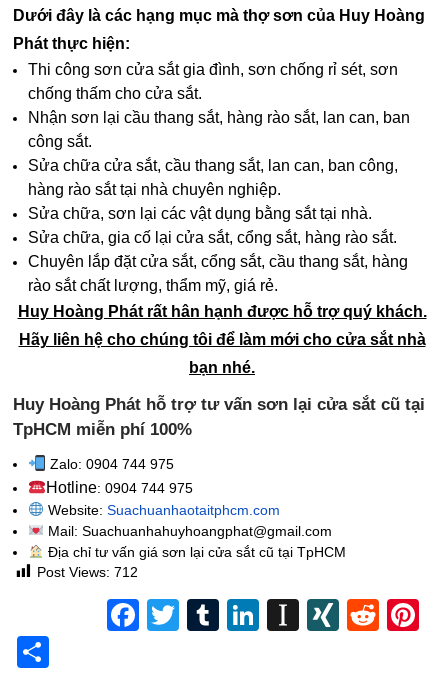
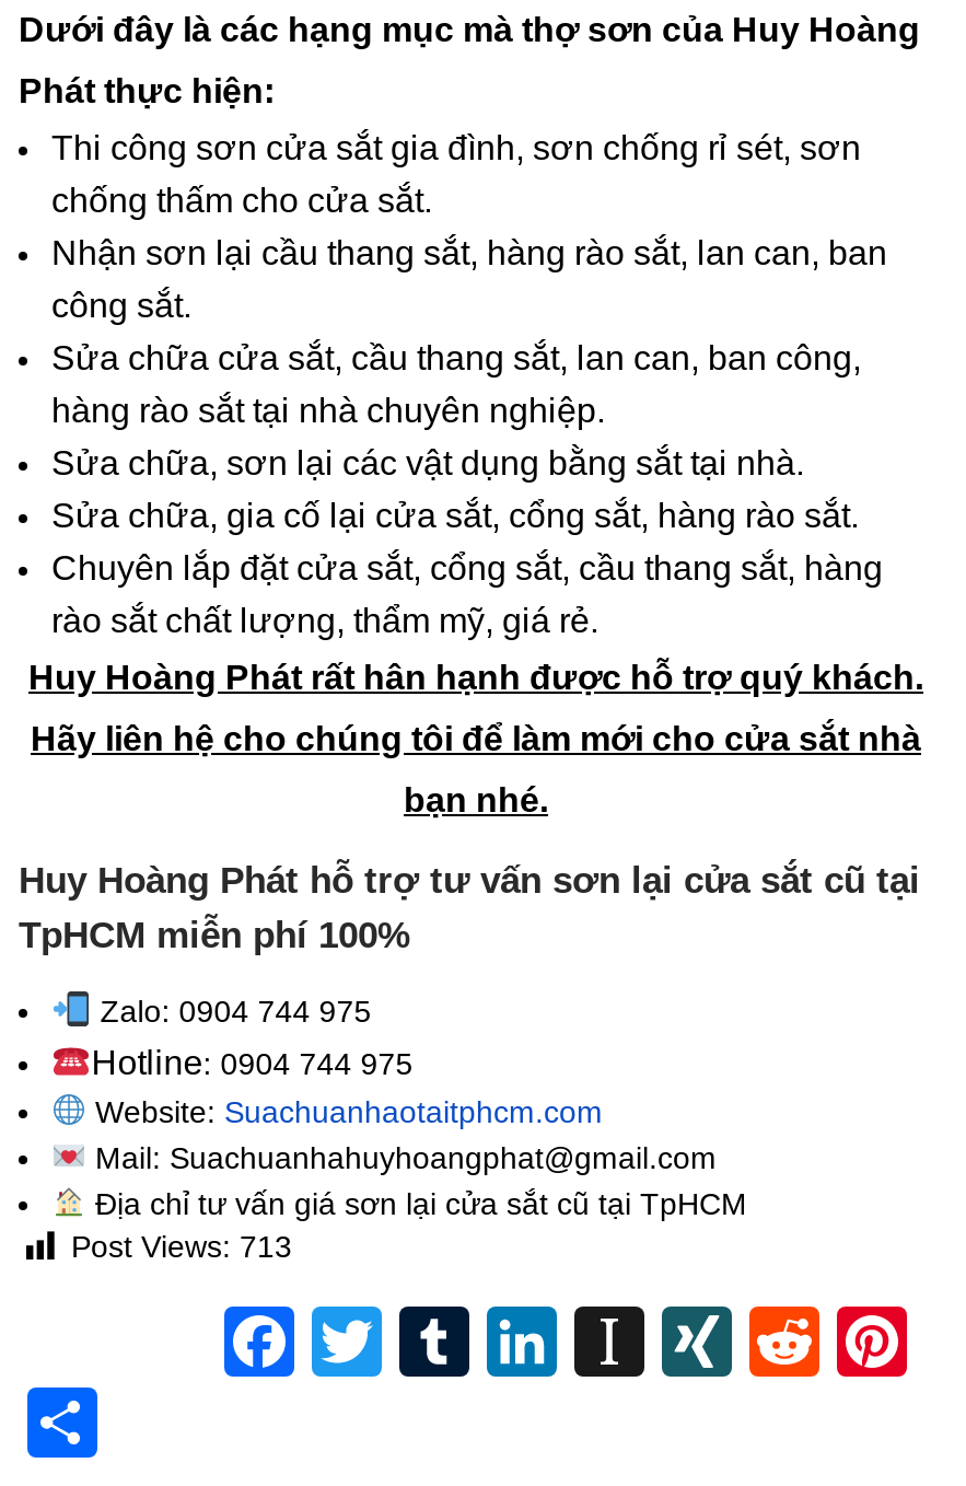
- Post Views: 712
+ Post Views: 713
